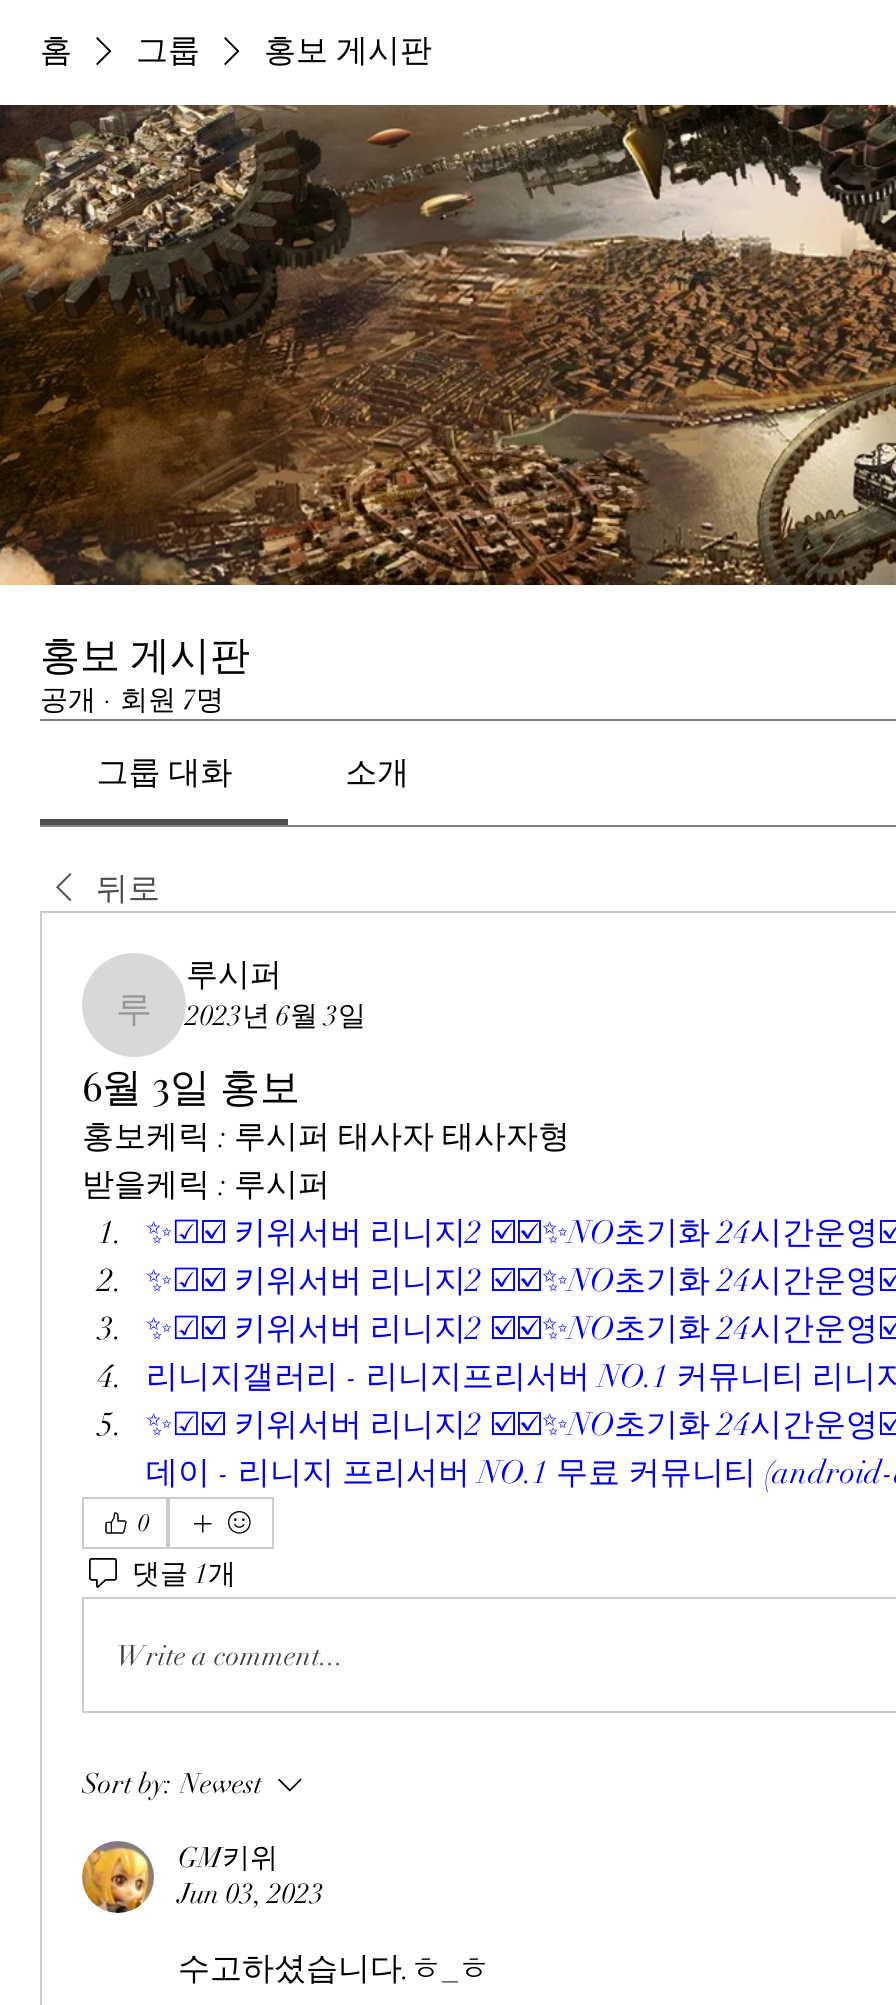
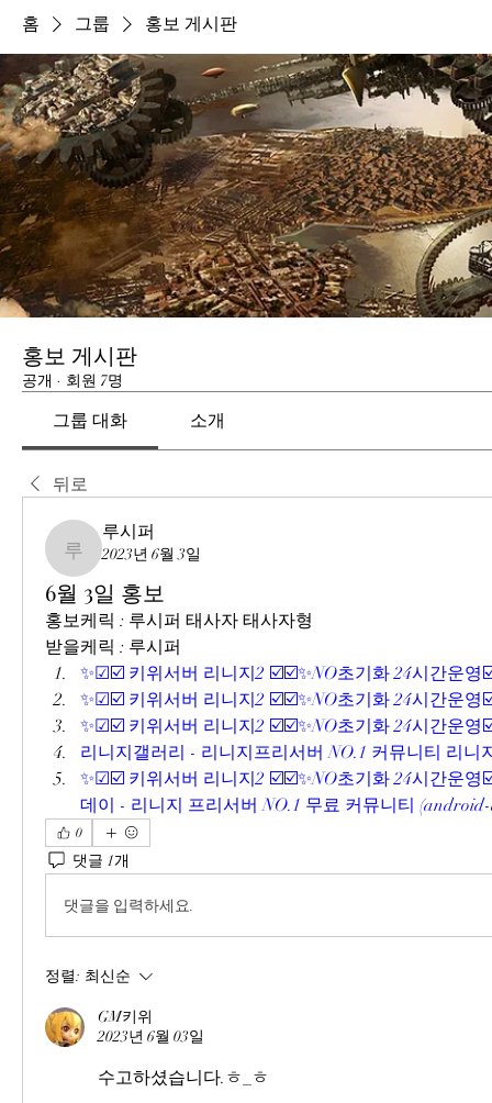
- Write a comment...
+ 댓글을 입력하세요.

- Sort by: Newest
+ 정렬: 최신순

- Jun 03, 2023
+ 2023년 6월 03일
